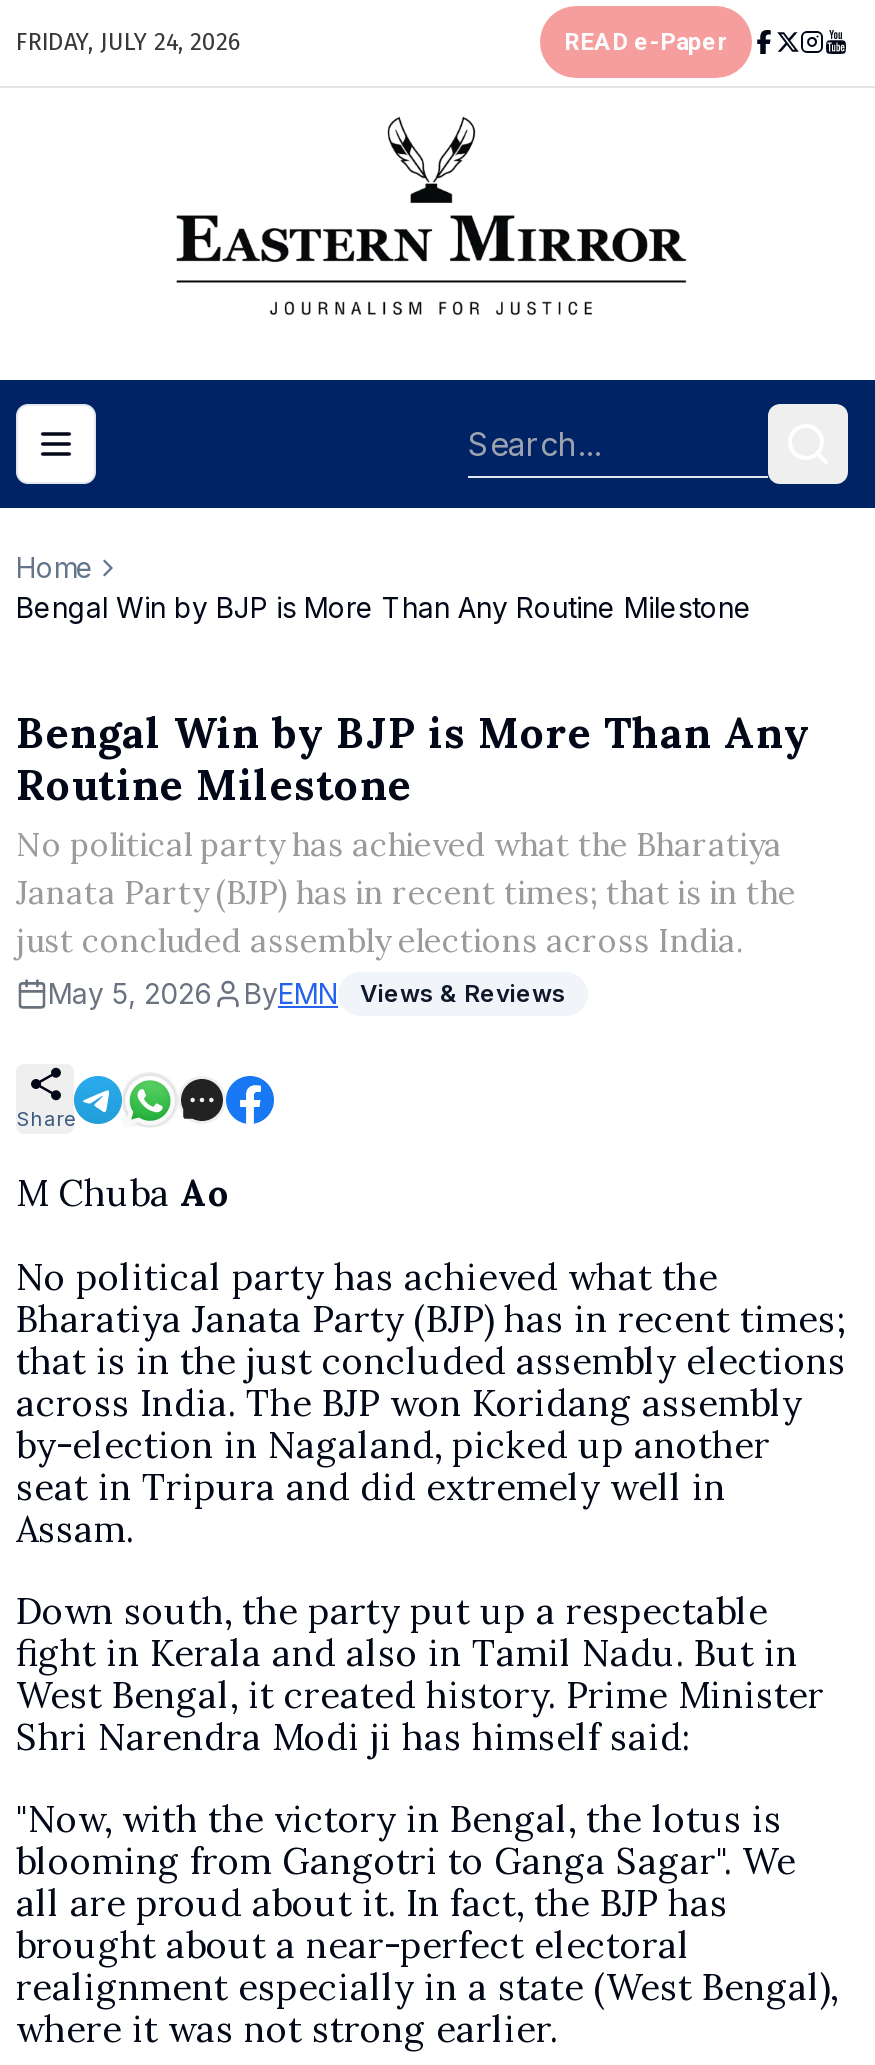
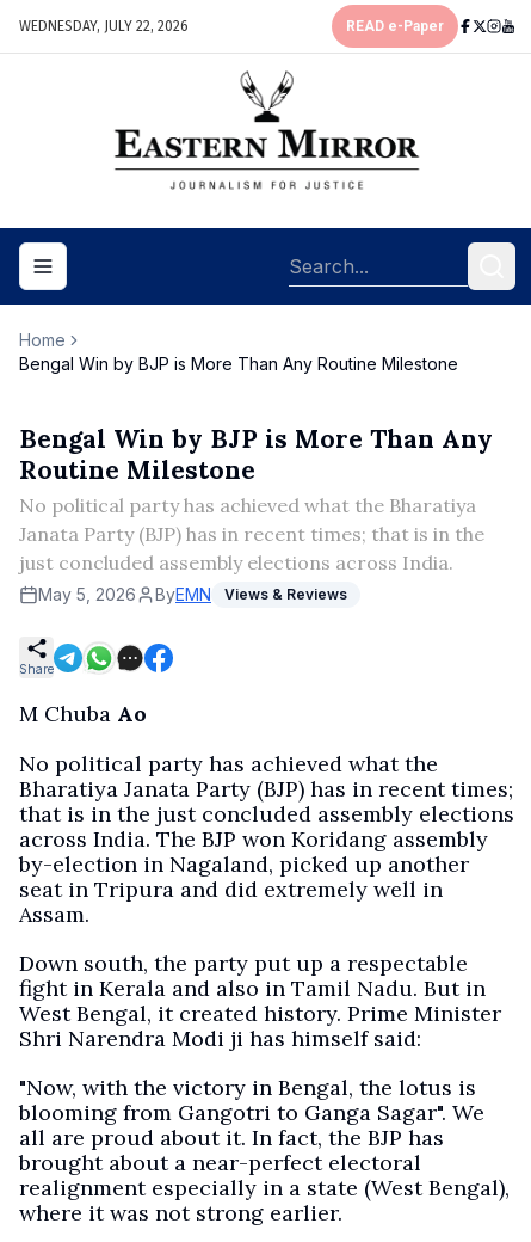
- FRIDAY, JULY 24, 2026
+ WEDNESDAY, JULY 22, 2026
